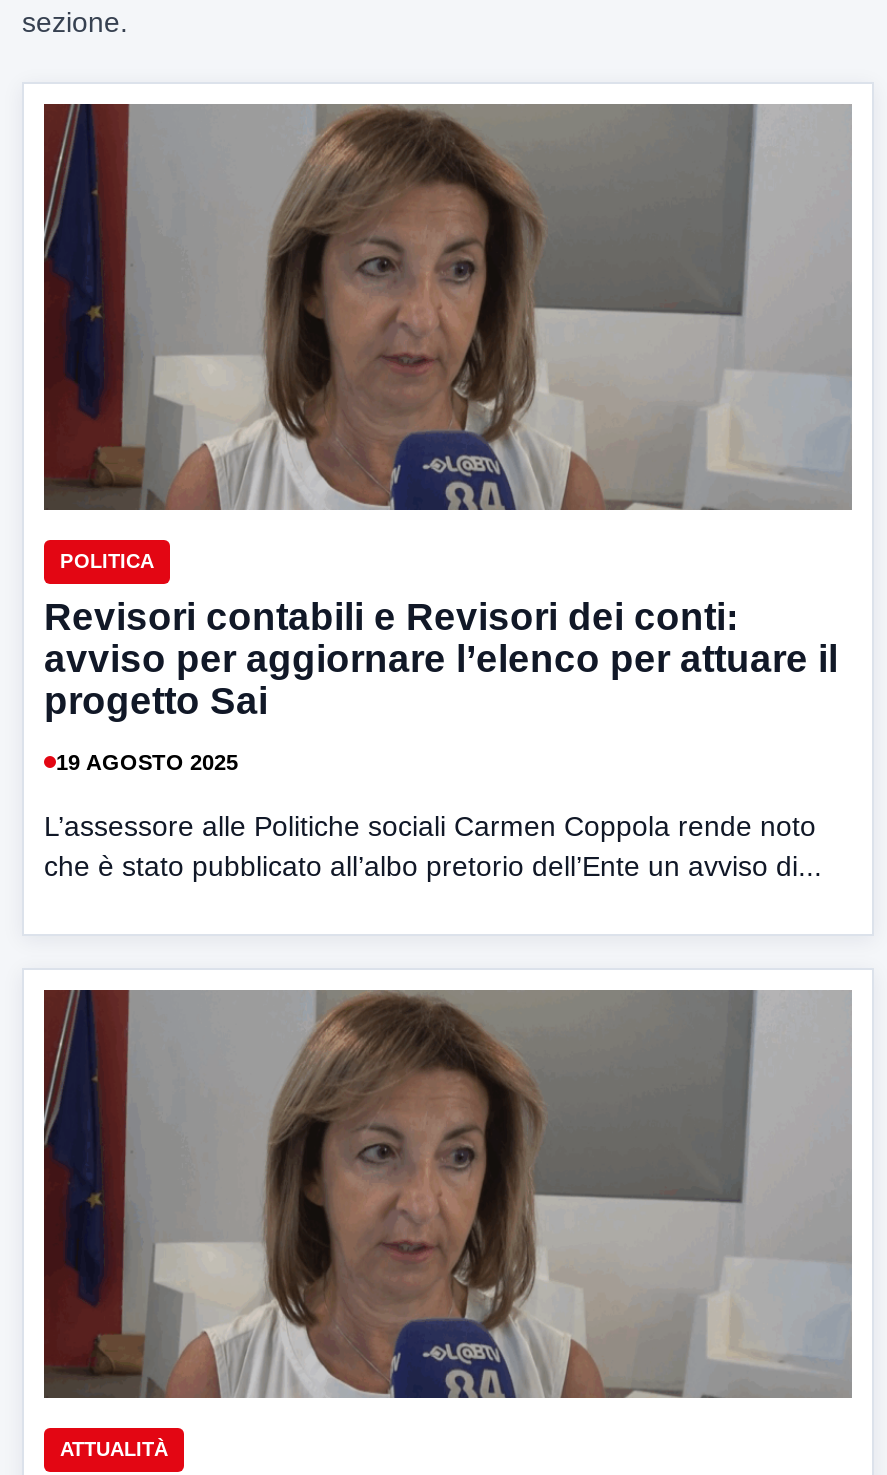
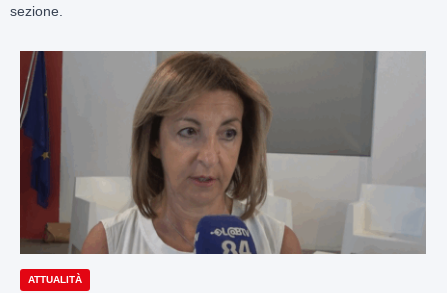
- POLITICA
- Revisori contabili e Revisori dei conti:
- avviso per aggiornare l’elenco per attuare il
- progetto Sai
- 19 AGOSTO 2025
- L’assessore alle Politiche sociali Carmen Coppola rende noto
- che è stato pubblicato all’albo pretorio dell’Ente un avviso di...
